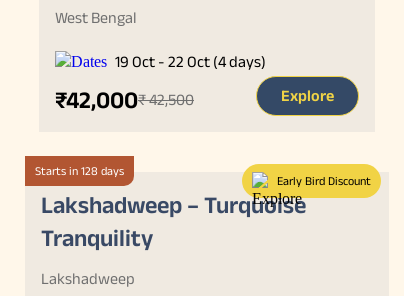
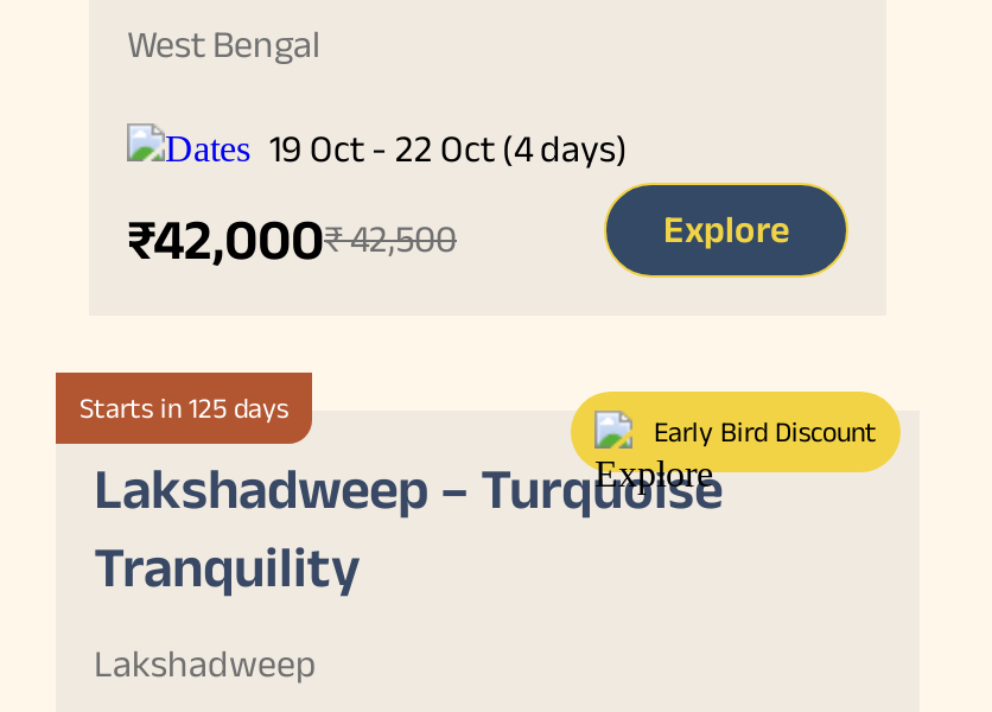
- Starts in 128 days
+ Starts in 125 days
